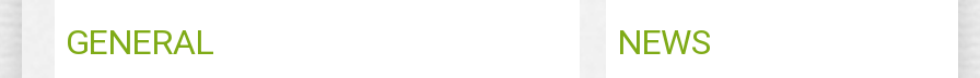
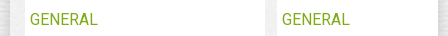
- NEWS
+ GENERAL
